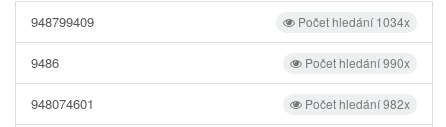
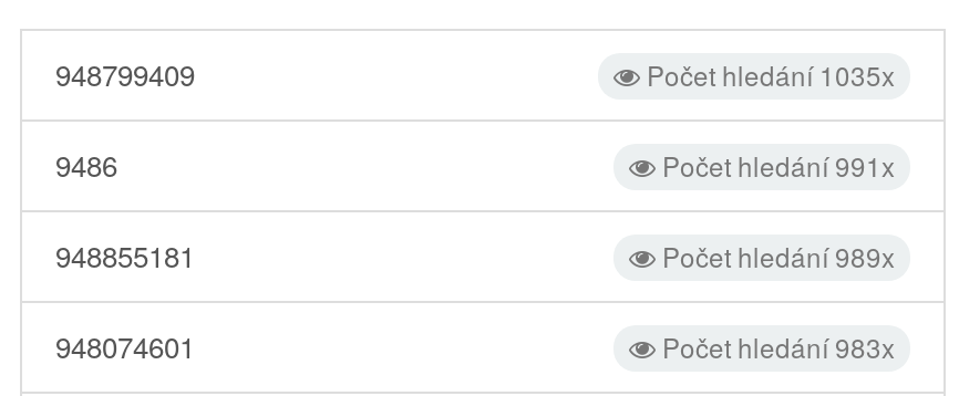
- Počet hledání 1034x
+ Počet hledání 1035x

- Počet hledání 990x
+ Počet hledání 991x

- Počet hledání 982x
+ Počet hledání 989x
+ 948855181
+ Počet hledání 983x
